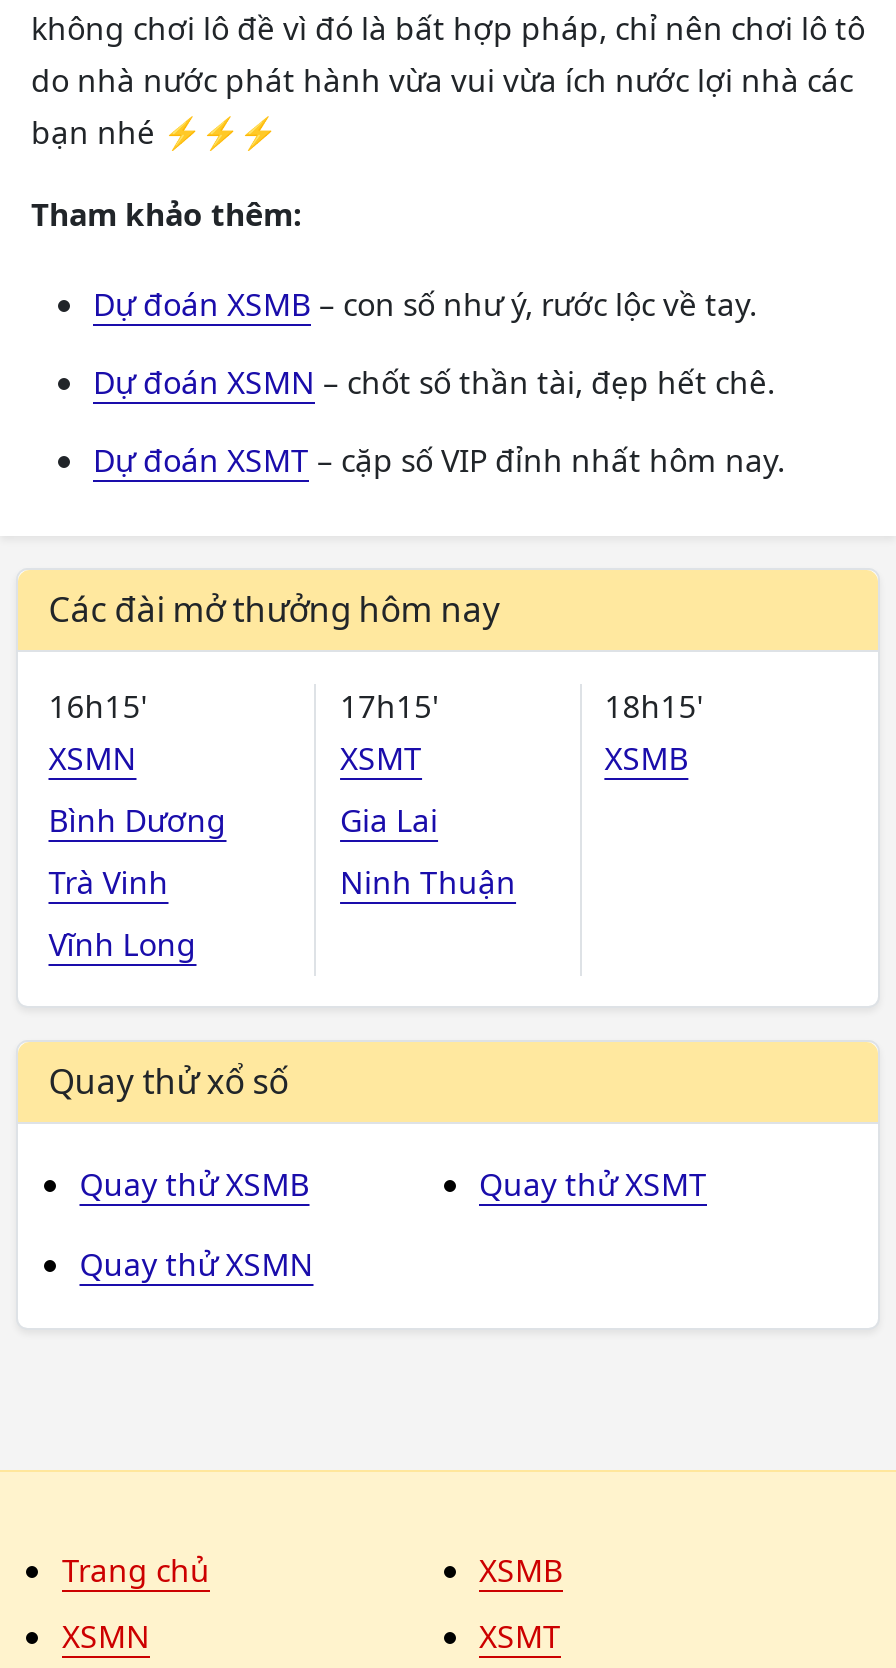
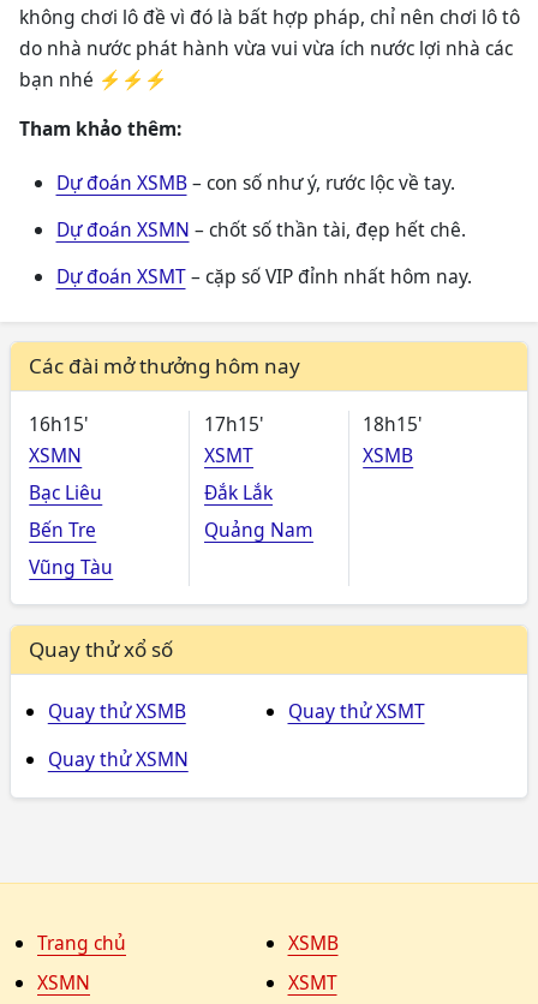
- Bình Dương
- Trà Vinh
- Vĩnh Long
+ Bạc Liêu
+ Bến Tre
+ Vũng Tàu

- Gia Lai
- Ninh Thuận
+ Đắk Lắk
+ Quảng Nam
